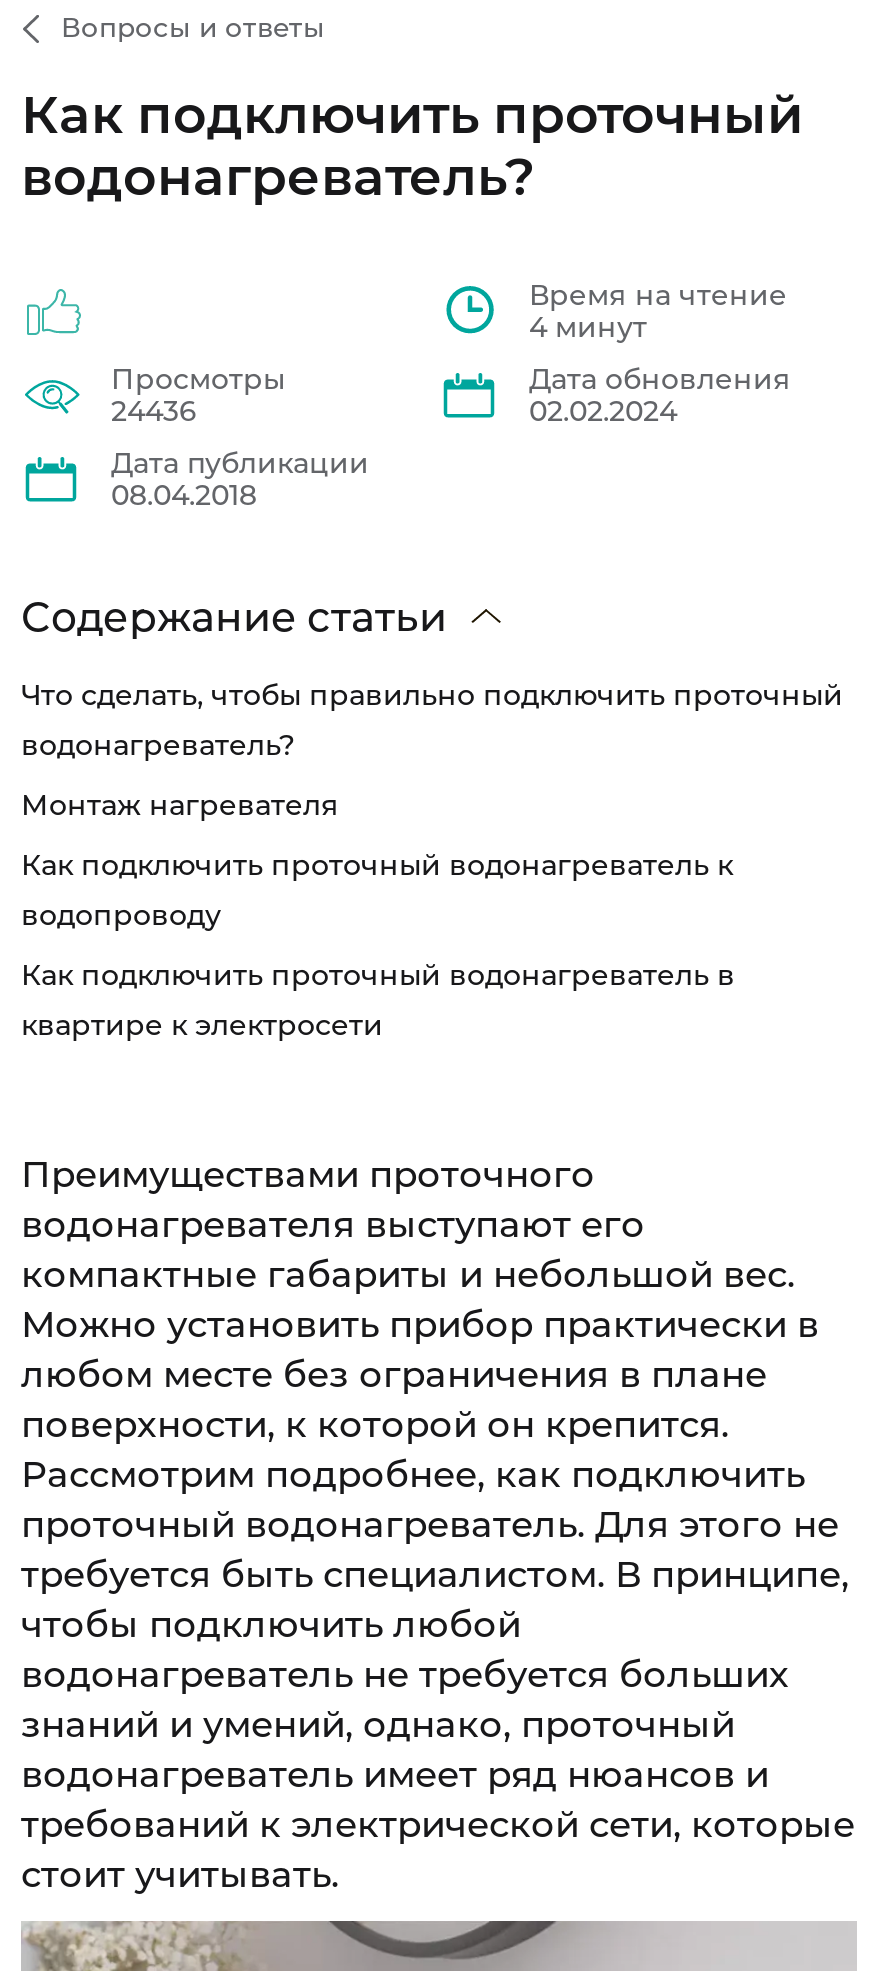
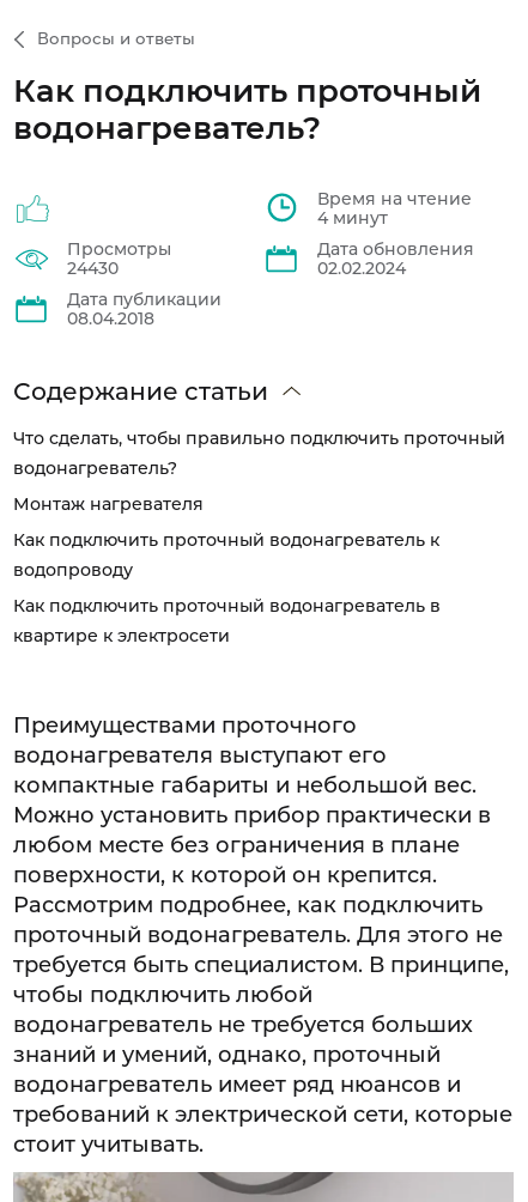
- 24436
+ 24430
